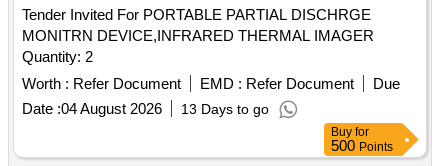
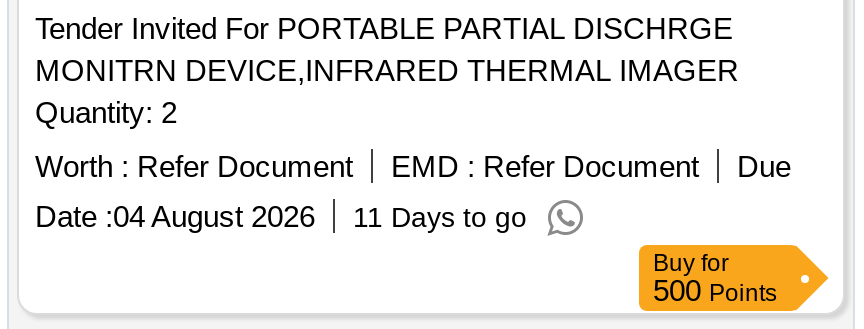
- Date : 04 August 2026 13 Days to go
+ Date : 04 August 2026 11 Days to go
